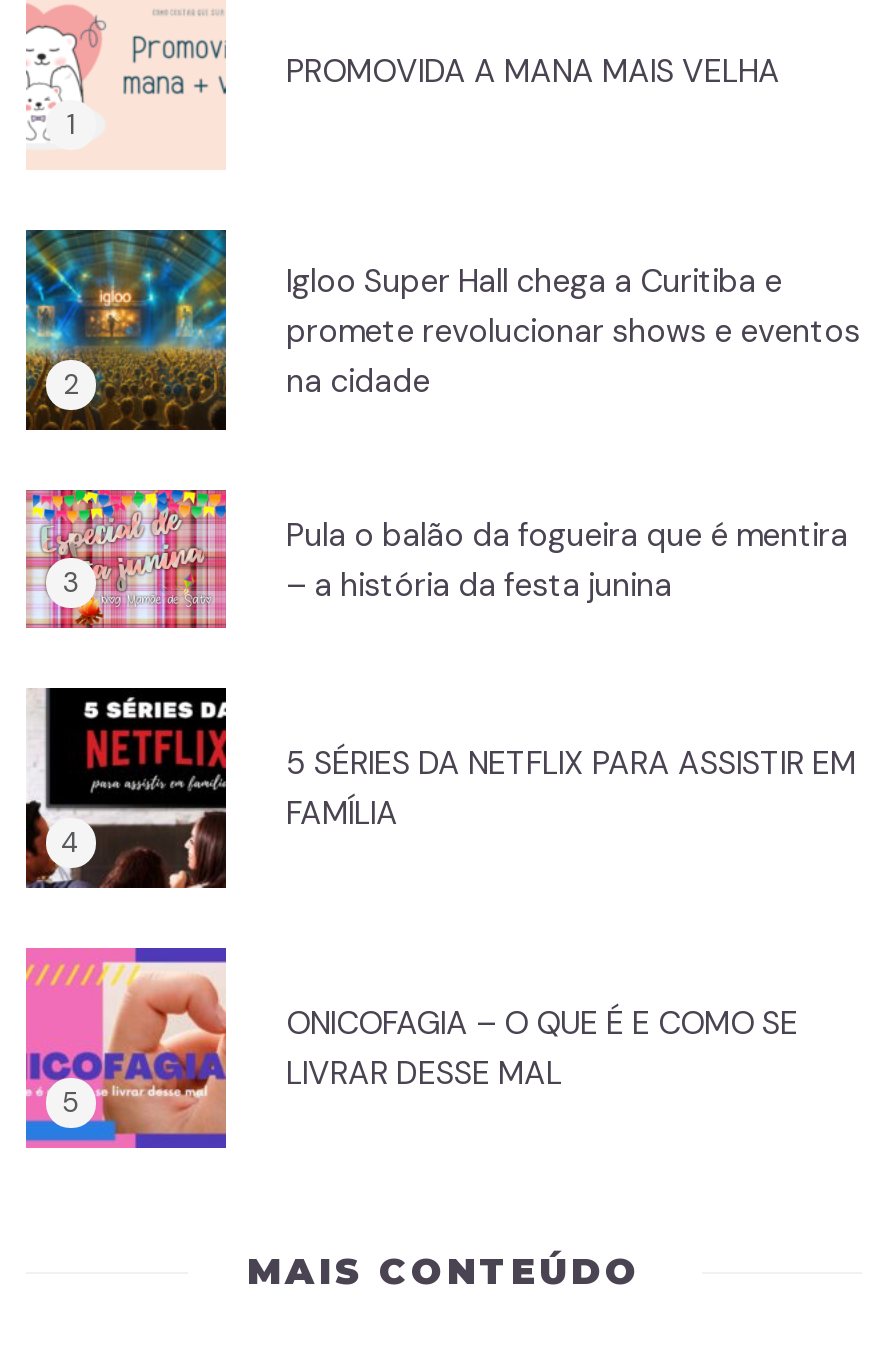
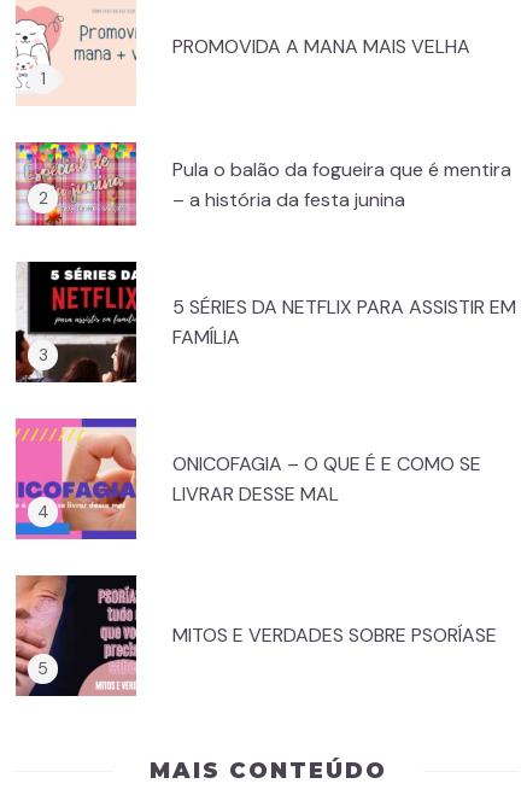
- [image]
- Igloo Super Hall chega a Curitiba e
- promete revolucionar shows e eventos
- na cidade

moved up: [image] | Pula o balão da fogueira que é mentira | – a história da festa junina | 5 SÉRIES DA NETFLIX PARA ASSISTIR EM | FAMÍLIA | ONICOFAGIA – O QUE É E COMO SE | LIVRAR DESSE MAL

+ [image]
+ MITOS E VERDADES SOBRE PSORÍASE
